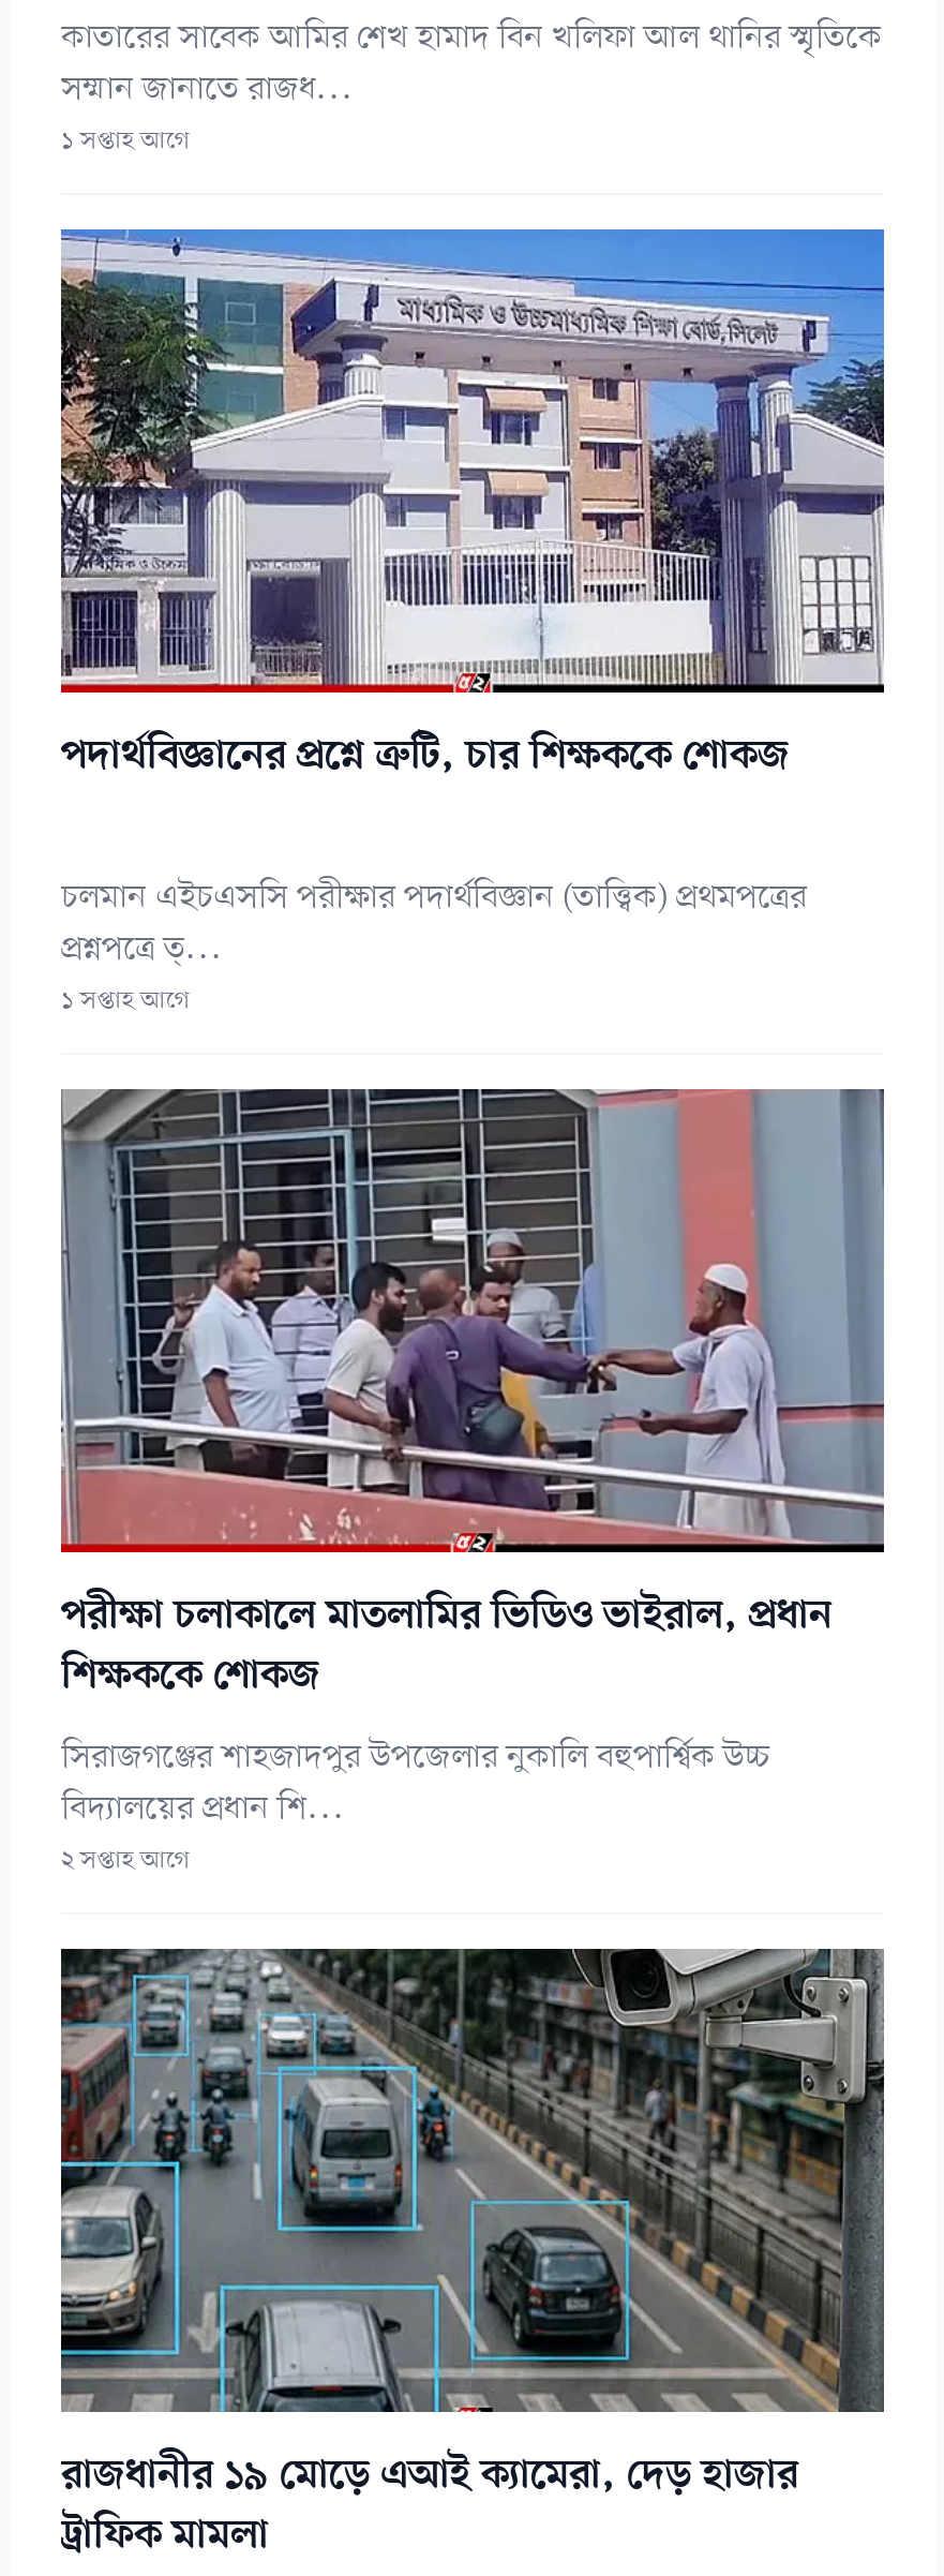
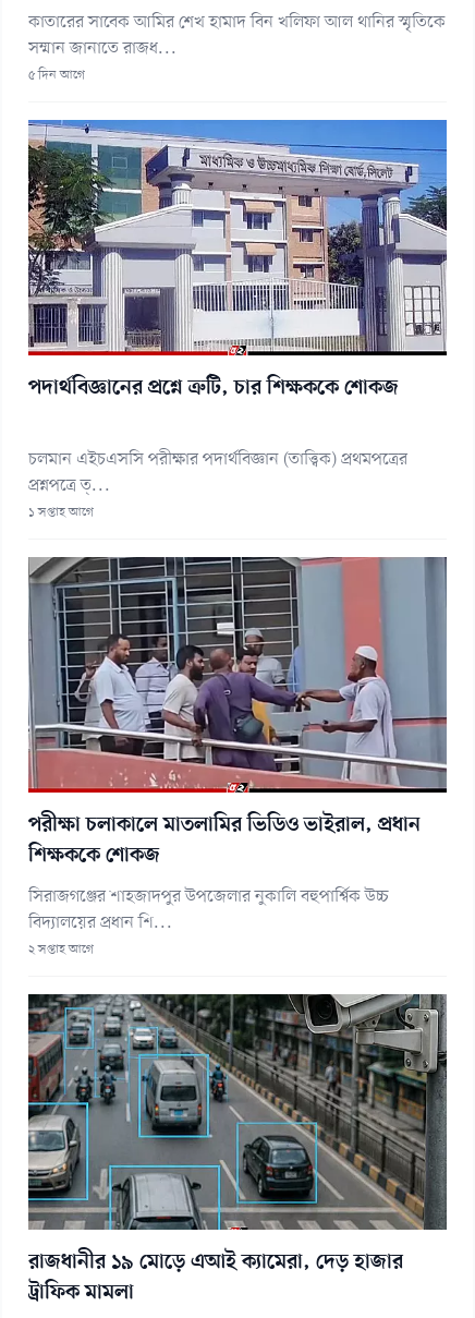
- ১ সপ্তাহ আগে
+ ৫ দিন আগে
